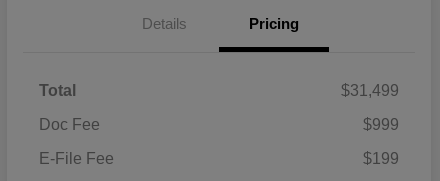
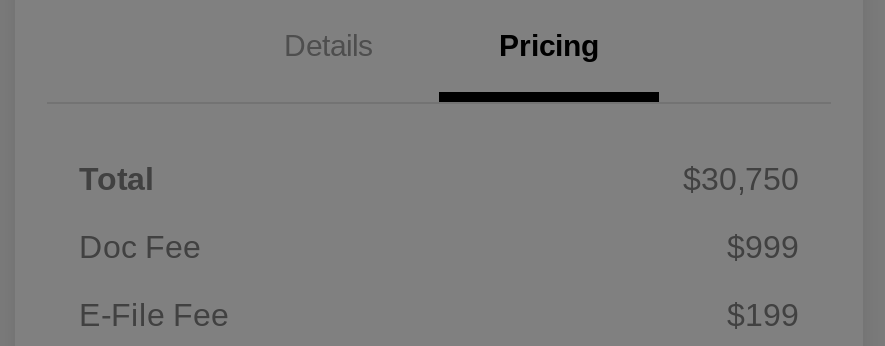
- $31,499
+ $30,750
